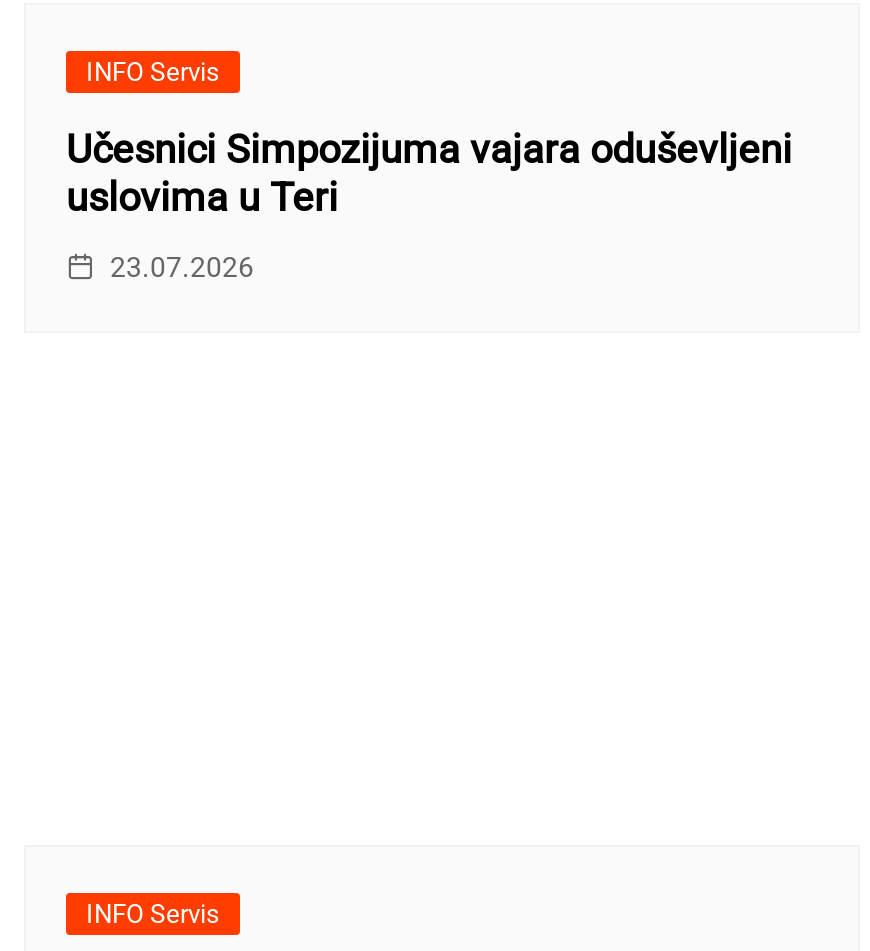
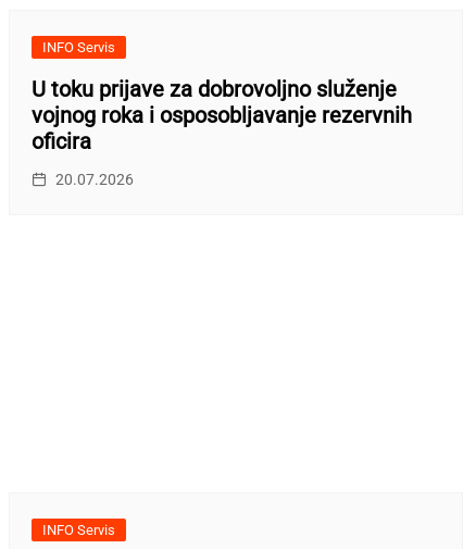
- Učesnici Simpozijuma vajara oduševljeni
- uslovima u Teri
+ U toku prijave za dobrovoljno služenje
+ vojnog roka i osposobljavanje rezervnih
+ oficira

- 23.07.2026
+ 20.07.2026
